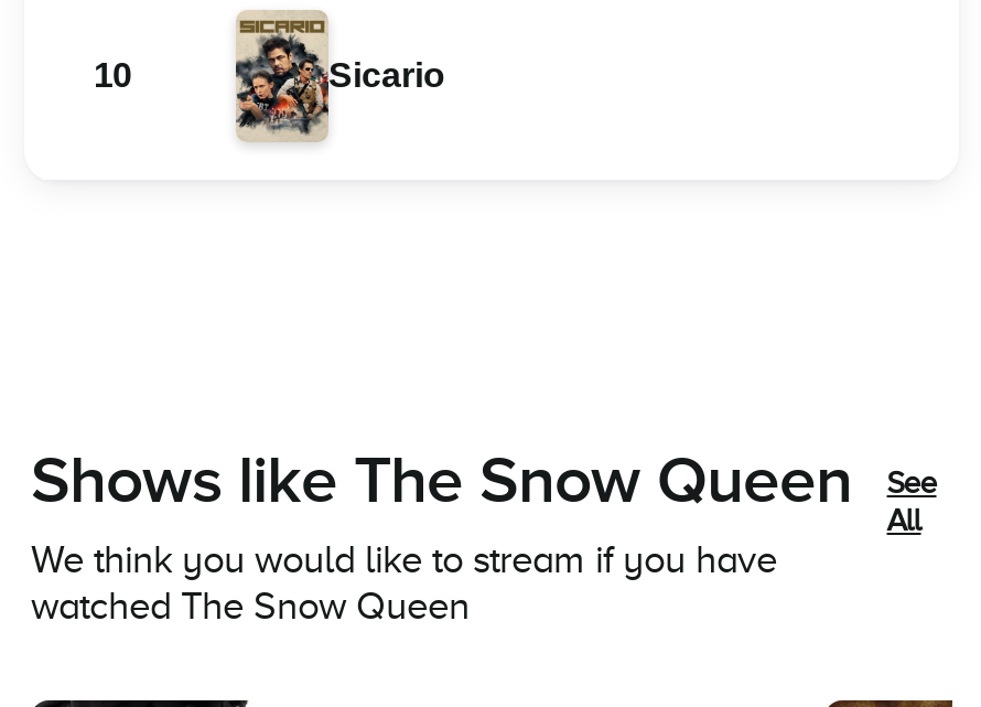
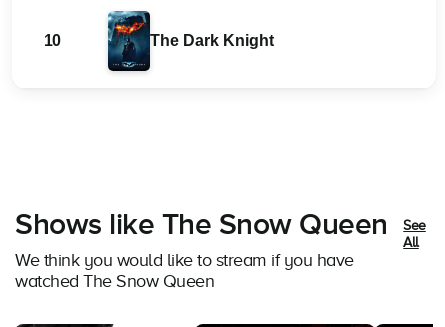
- [image]
- Sicario
+ [image]
+ The Dark Knight
